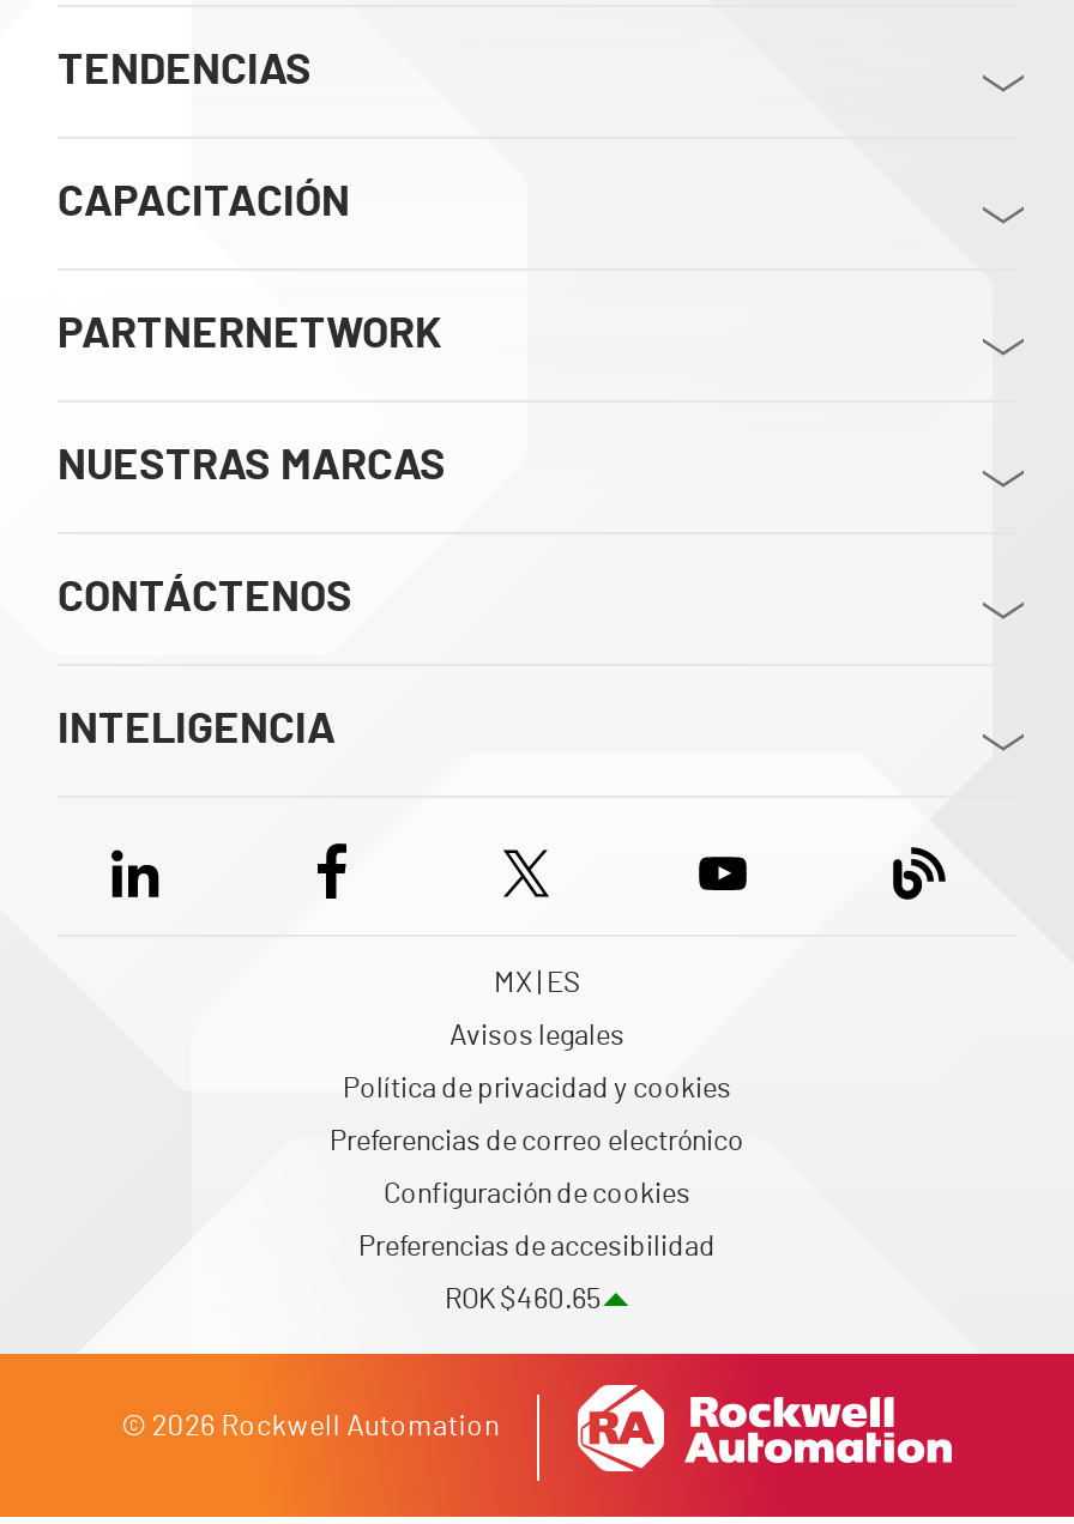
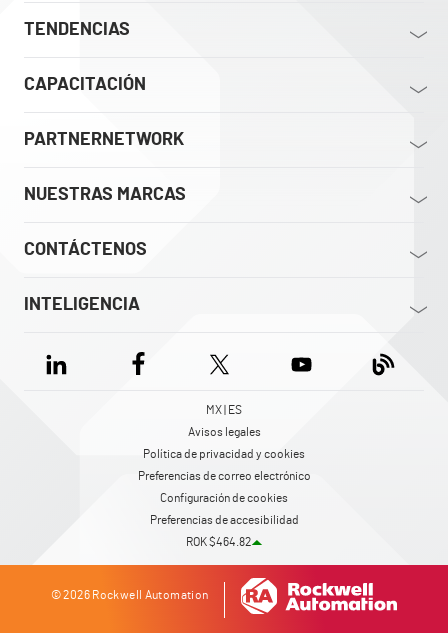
- ROK $460.65
+ ROK $464.82
